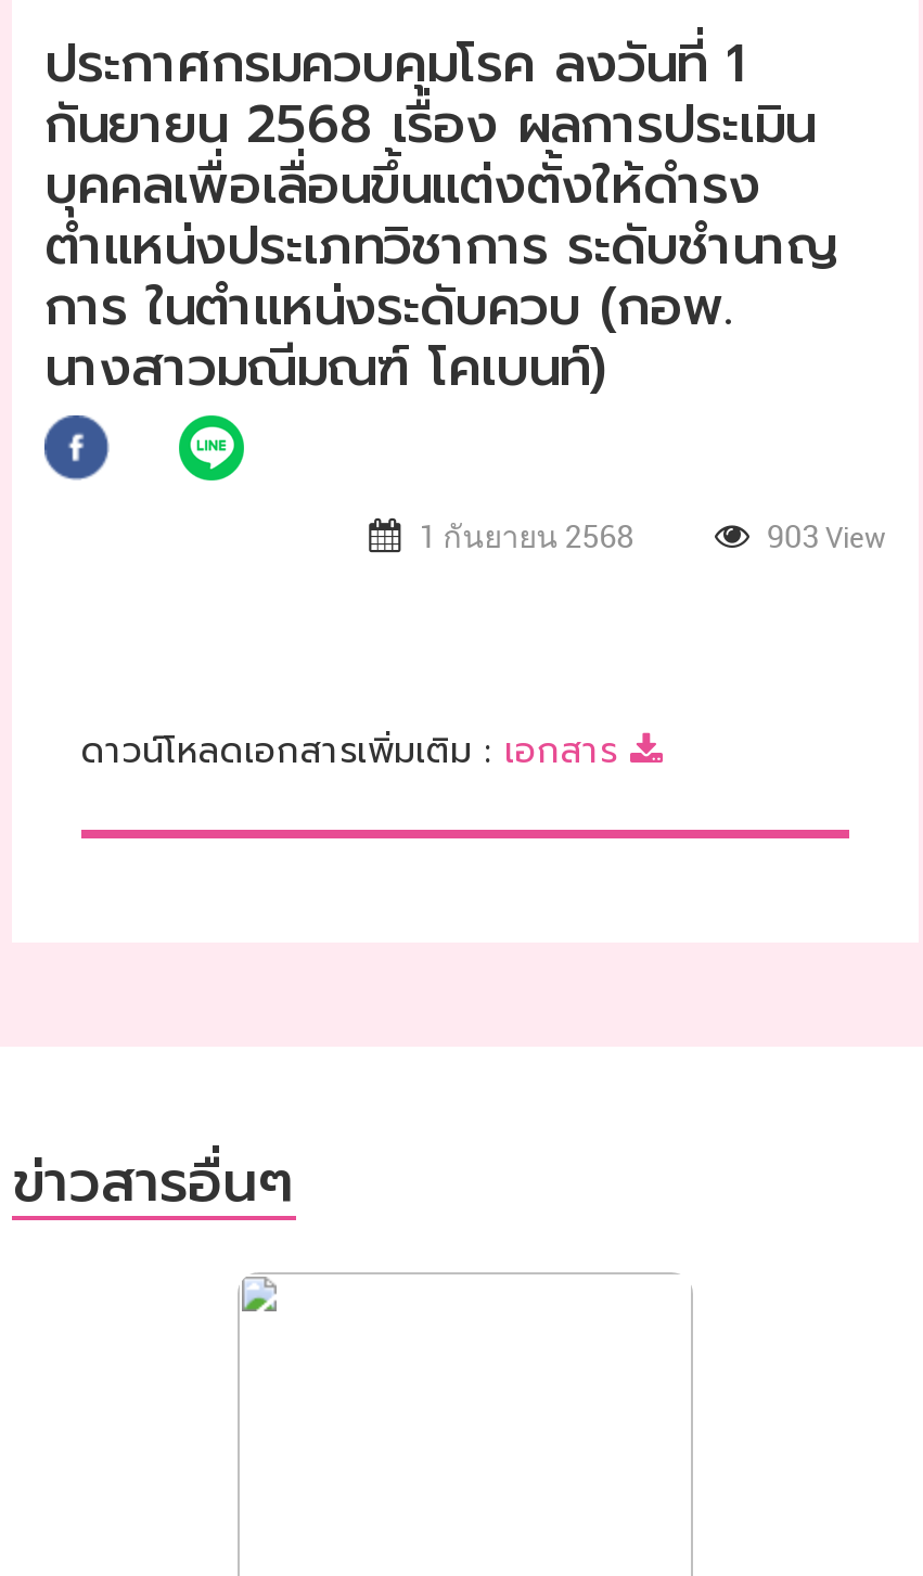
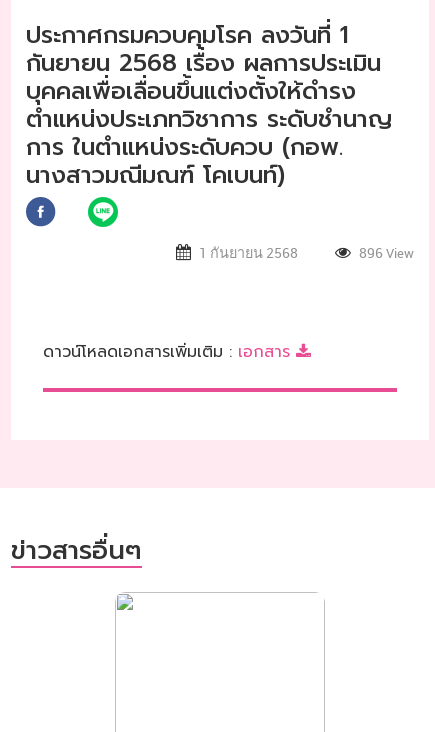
- 903 View
+ 896 View
